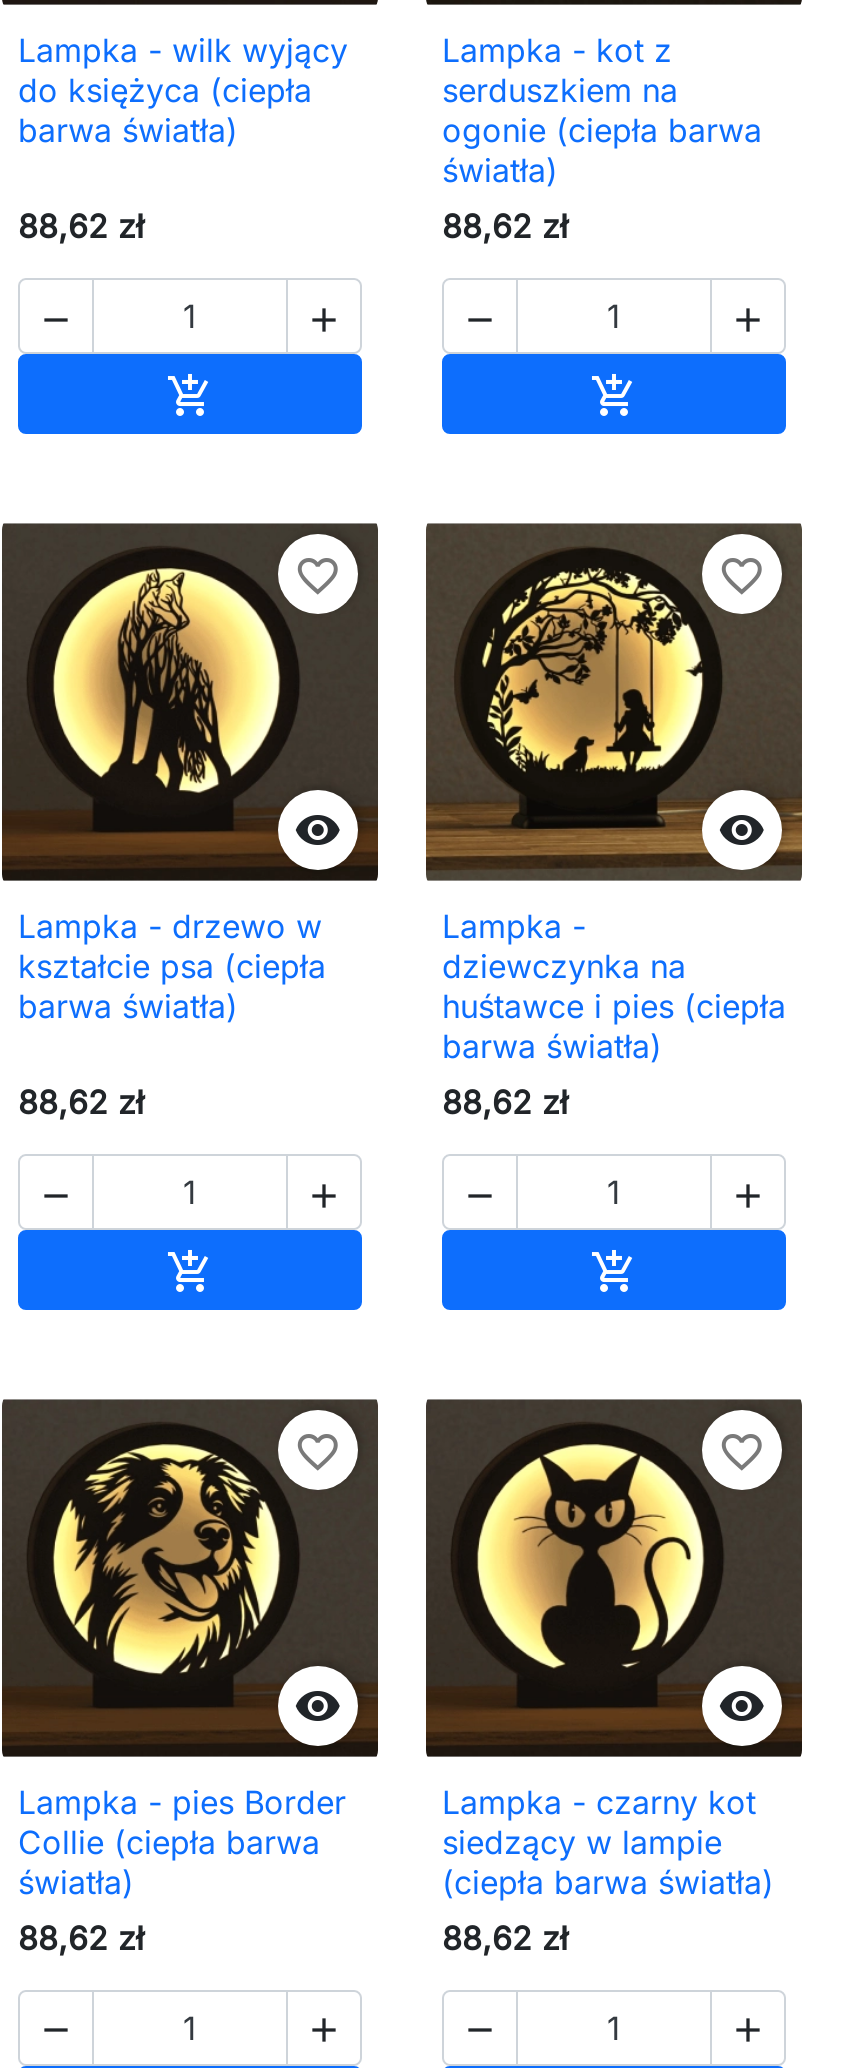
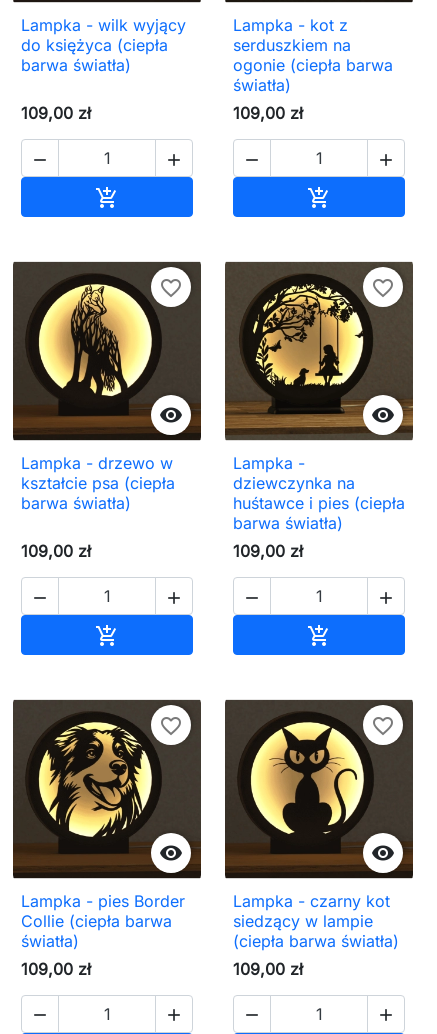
- 88,62 zł
+ 109,00 zł

- 88,62 zł
+ 109,00 zł

- 88,62 zł
+ 109,00 zł

- 88,62 zł
+ 109,00 zł

- 88,62 zł
+ 109,00 zł

- 88,62 zł
+ 109,00 zł
